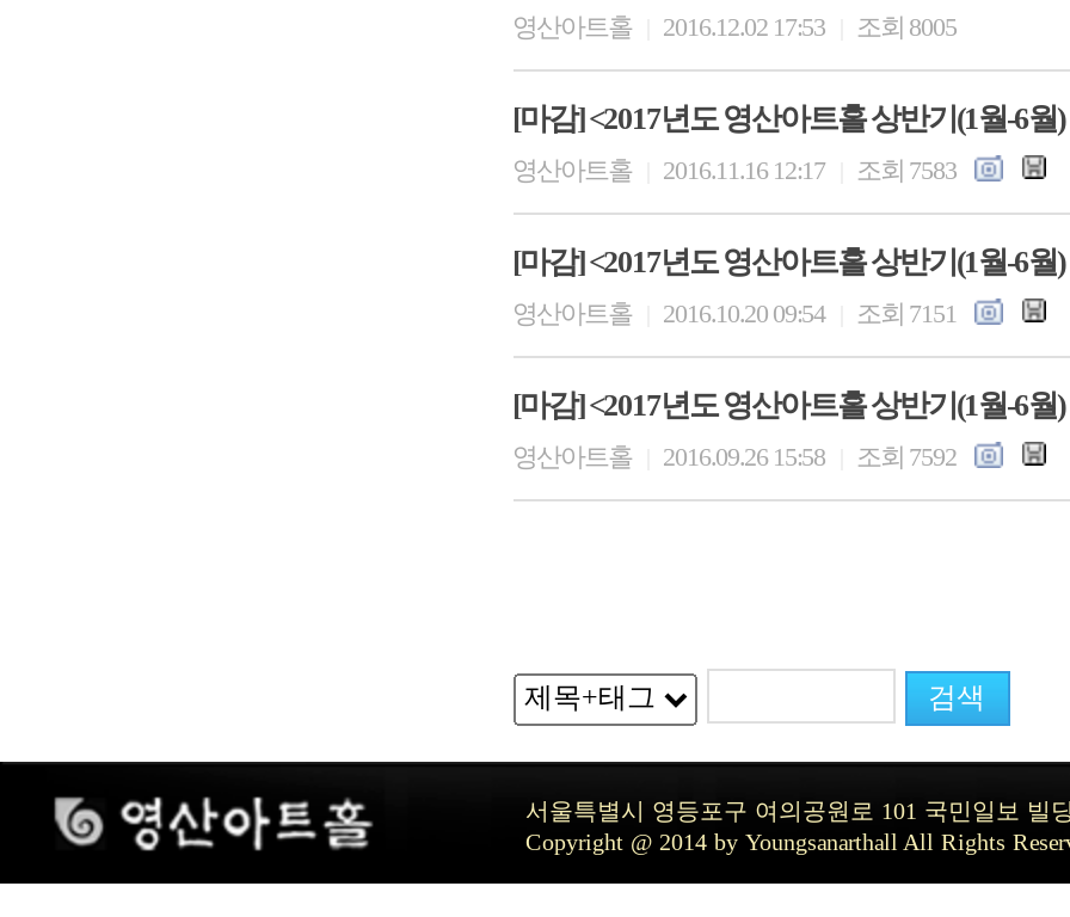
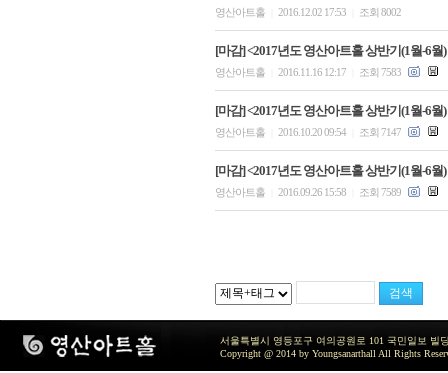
- 영산아트홀 2016.12.02 17:53 조회 8005
+ 영산아트홀 2016.12.02 17:53 조회 8002

- 영산아트홀 2016.10.20 09:54 조회 7151
+ 영산아트홀 2016.10.20 09:54 조회 7147

- 영산아트홀 2016.09.26 15:58 조회 7592
+ 영산아트홀 2016.09.26 15:58 조회 7589
